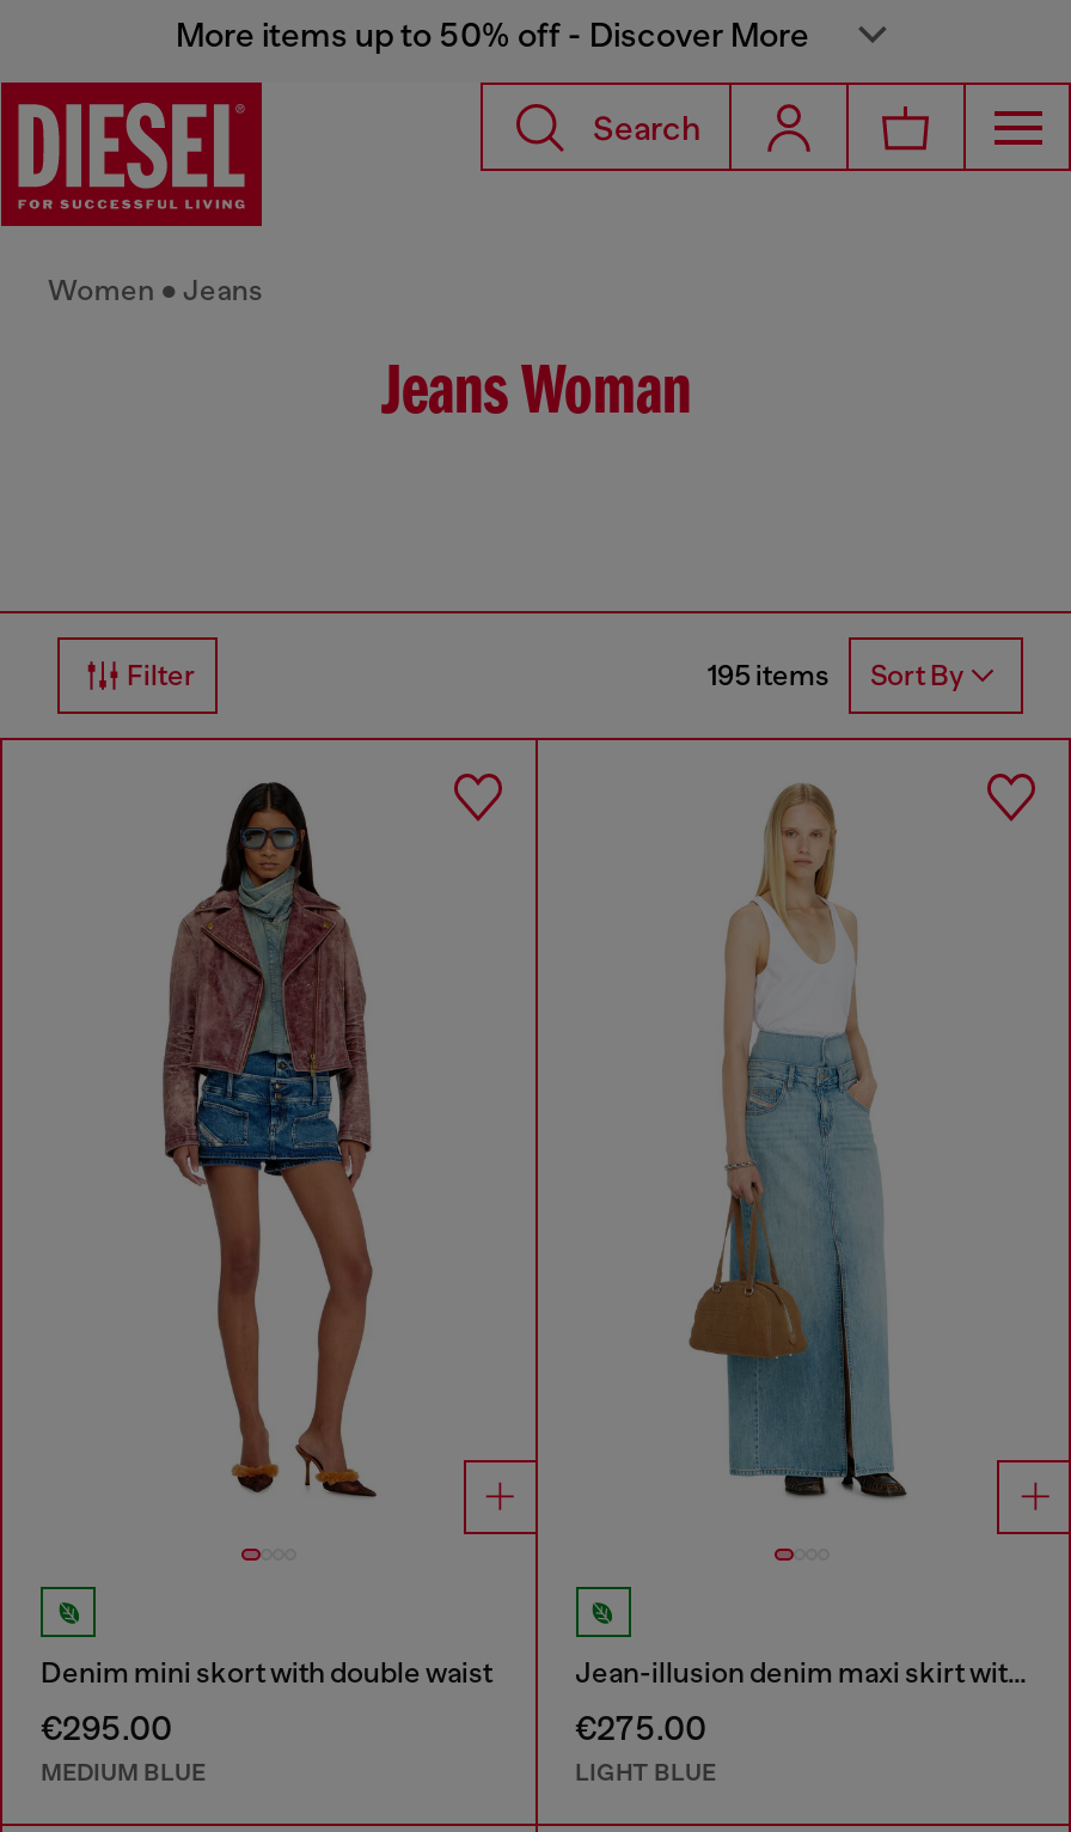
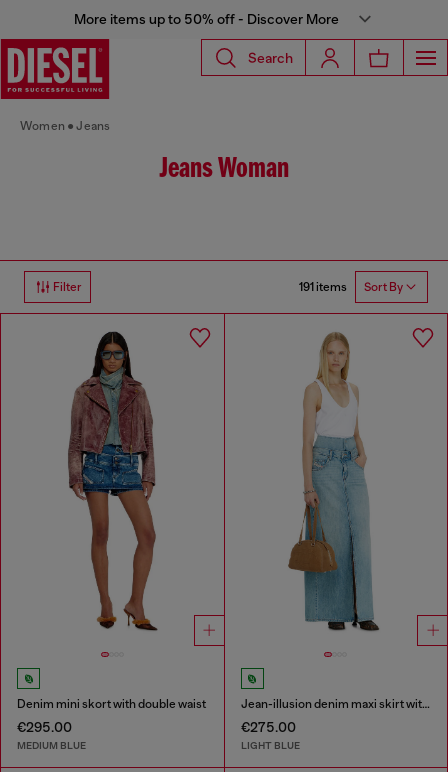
- 195 items Sort By
+ 191 items Sort By
